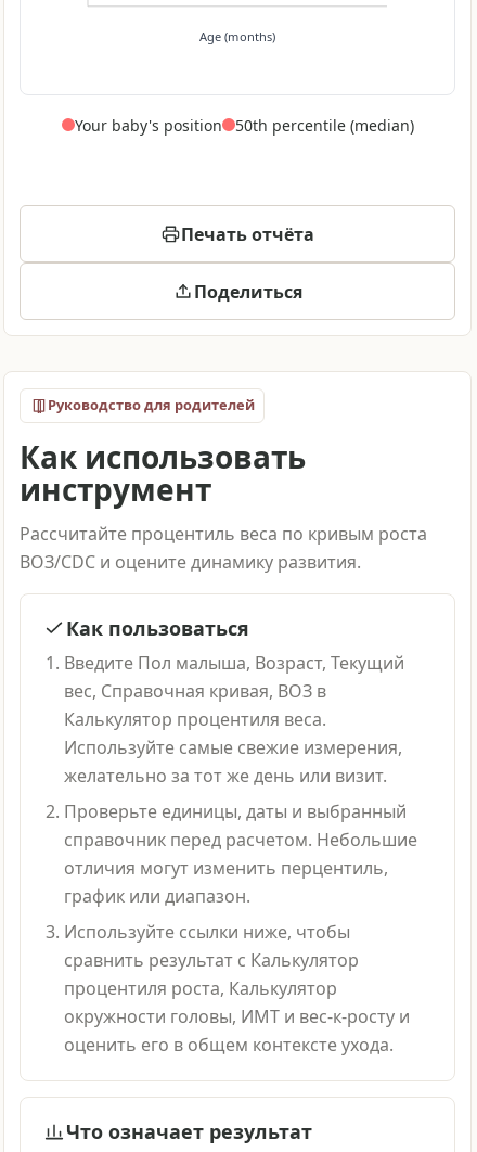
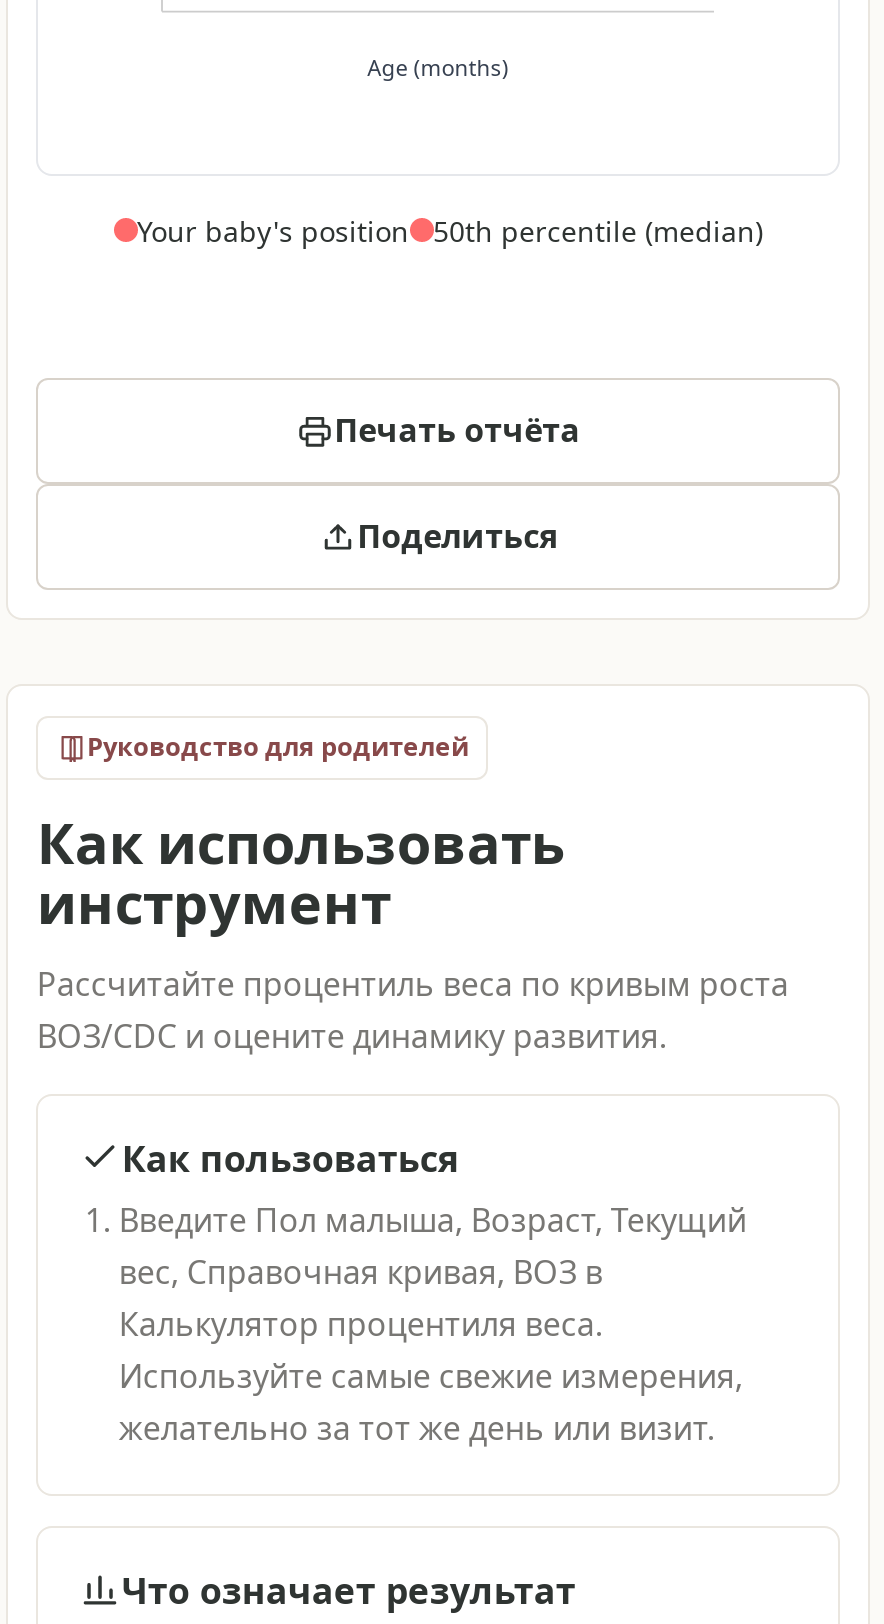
- Проверьте единицы, даты и выбранный
- справочник перед расчетом. Небольшие
- отличия могут изменить перцентиль,
- график или диапазон.
- Используйте ссылки ниже, чтобы
- сравнить результат с Калькулятор
- процентиля роста, Калькулятор
- окружности головы, ИМТ и вес‑к‑росту и
- оценить его в общем контексте ухода.
